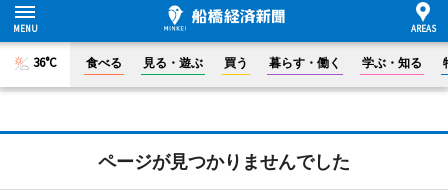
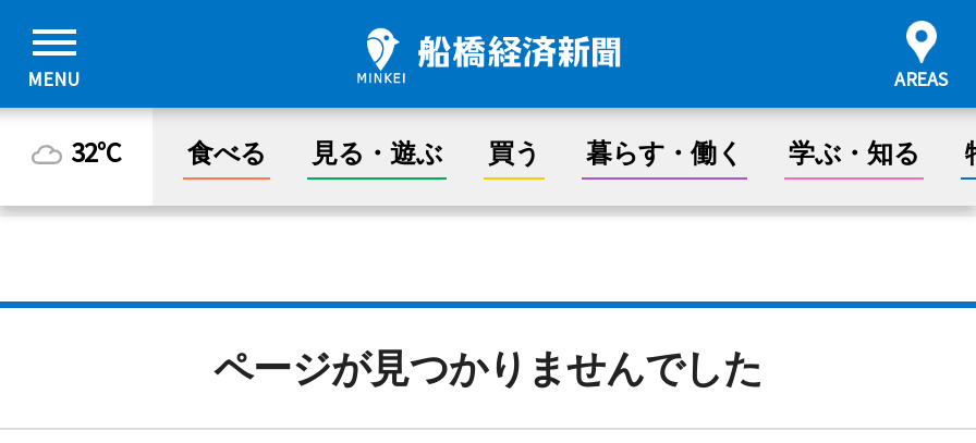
- 36°C
+ 32°C
